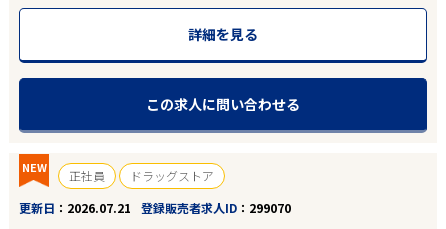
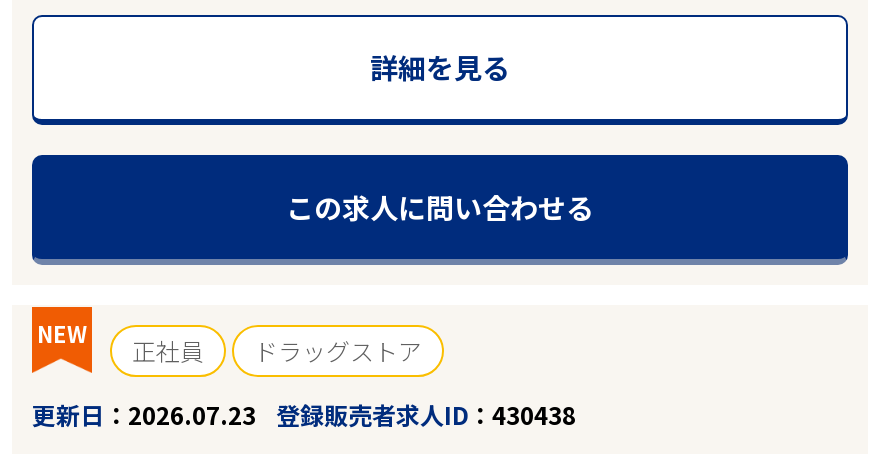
- 2026.07.21 登録販売者求人ID
- 299070
+ 2026.07.23 登録販売者求人ID
+ 430438
